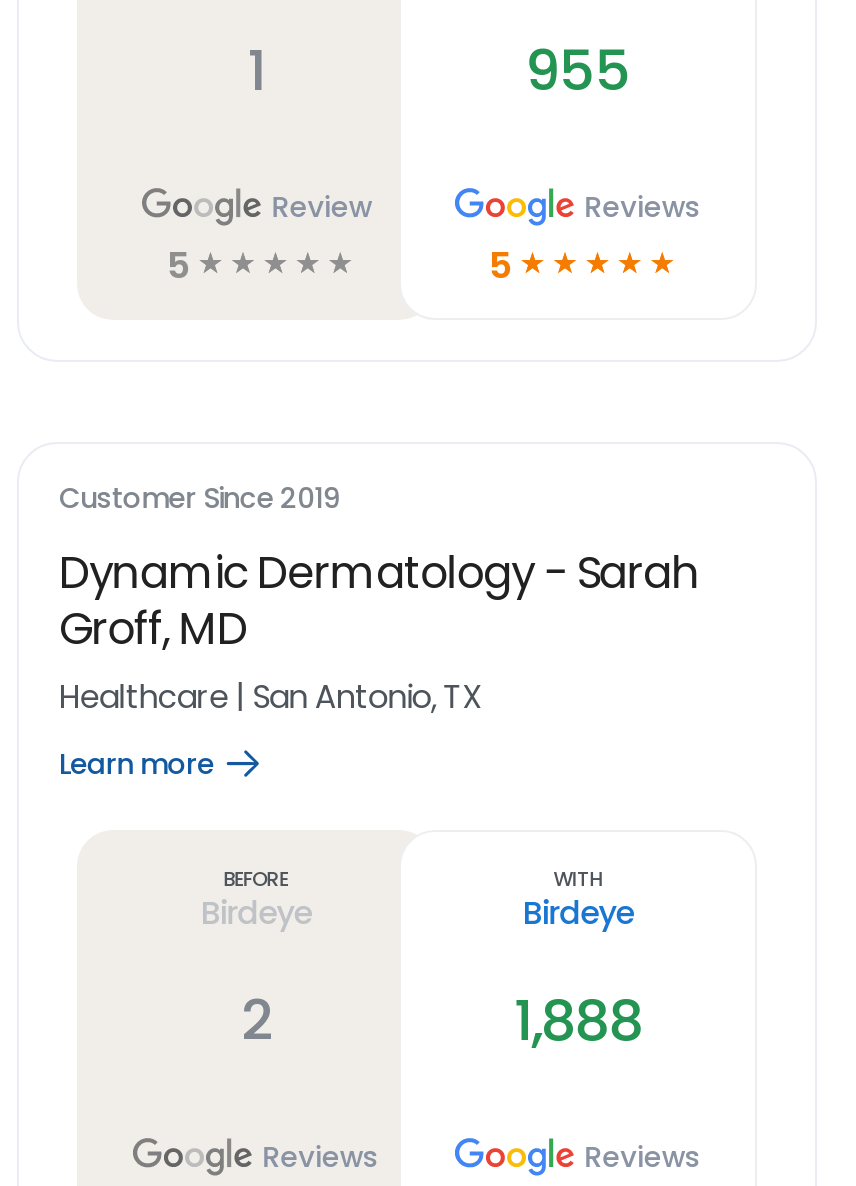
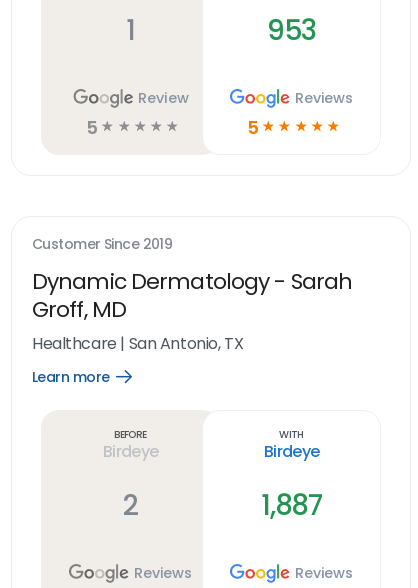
- 955
+ 953

- 1,888
+ 1,887
